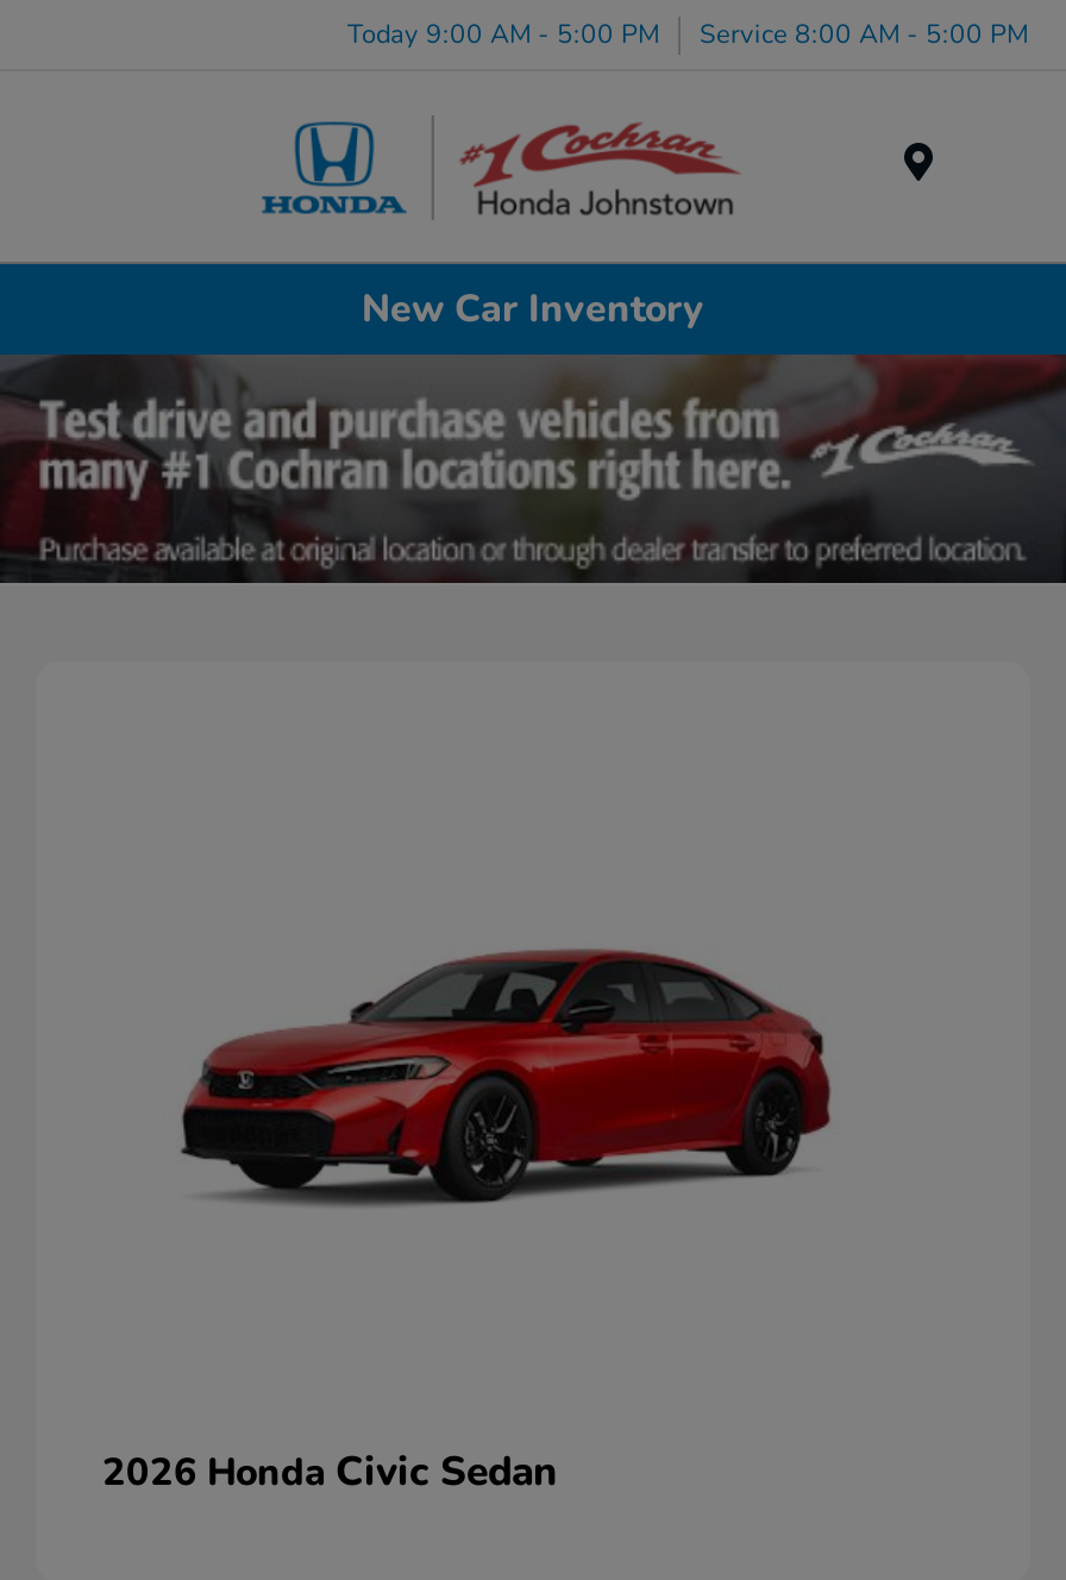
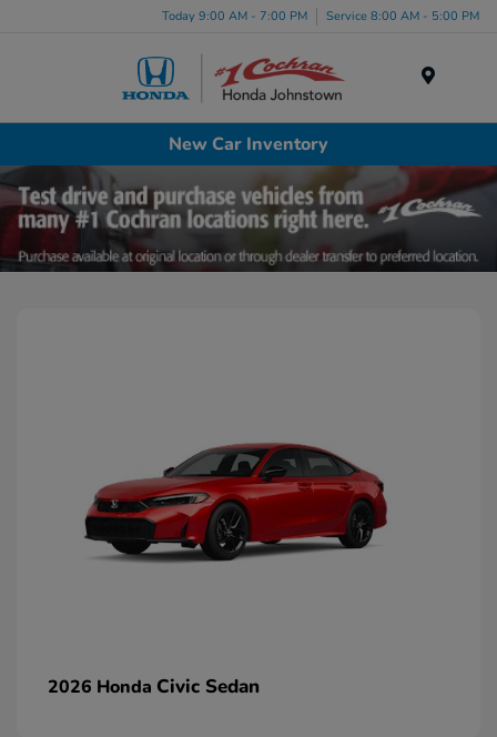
- Today 9:00 AM - 5:00 PM Service 8:00 AM - 5:00 PM
+ Today 9:00 AM - 7:00 PM Service 8:00 AM - 5:00 PM
